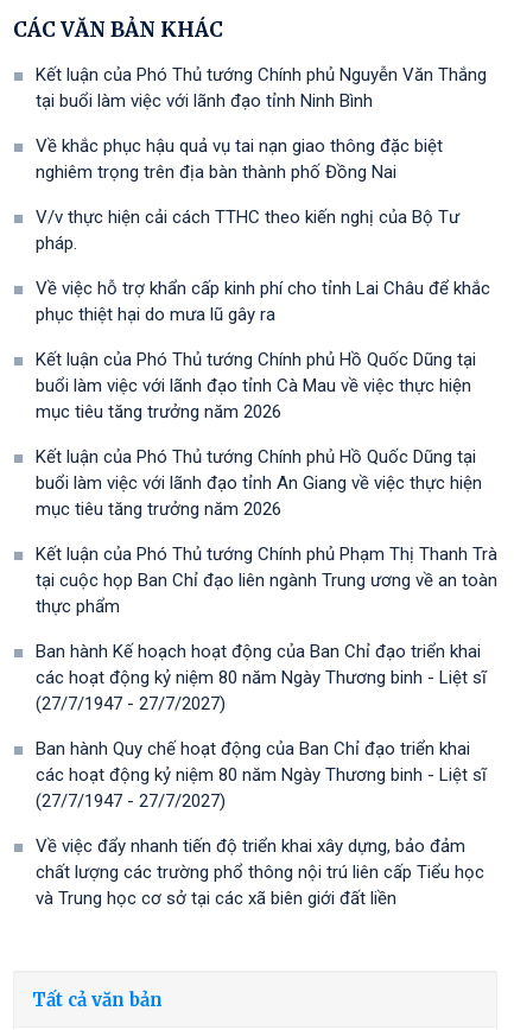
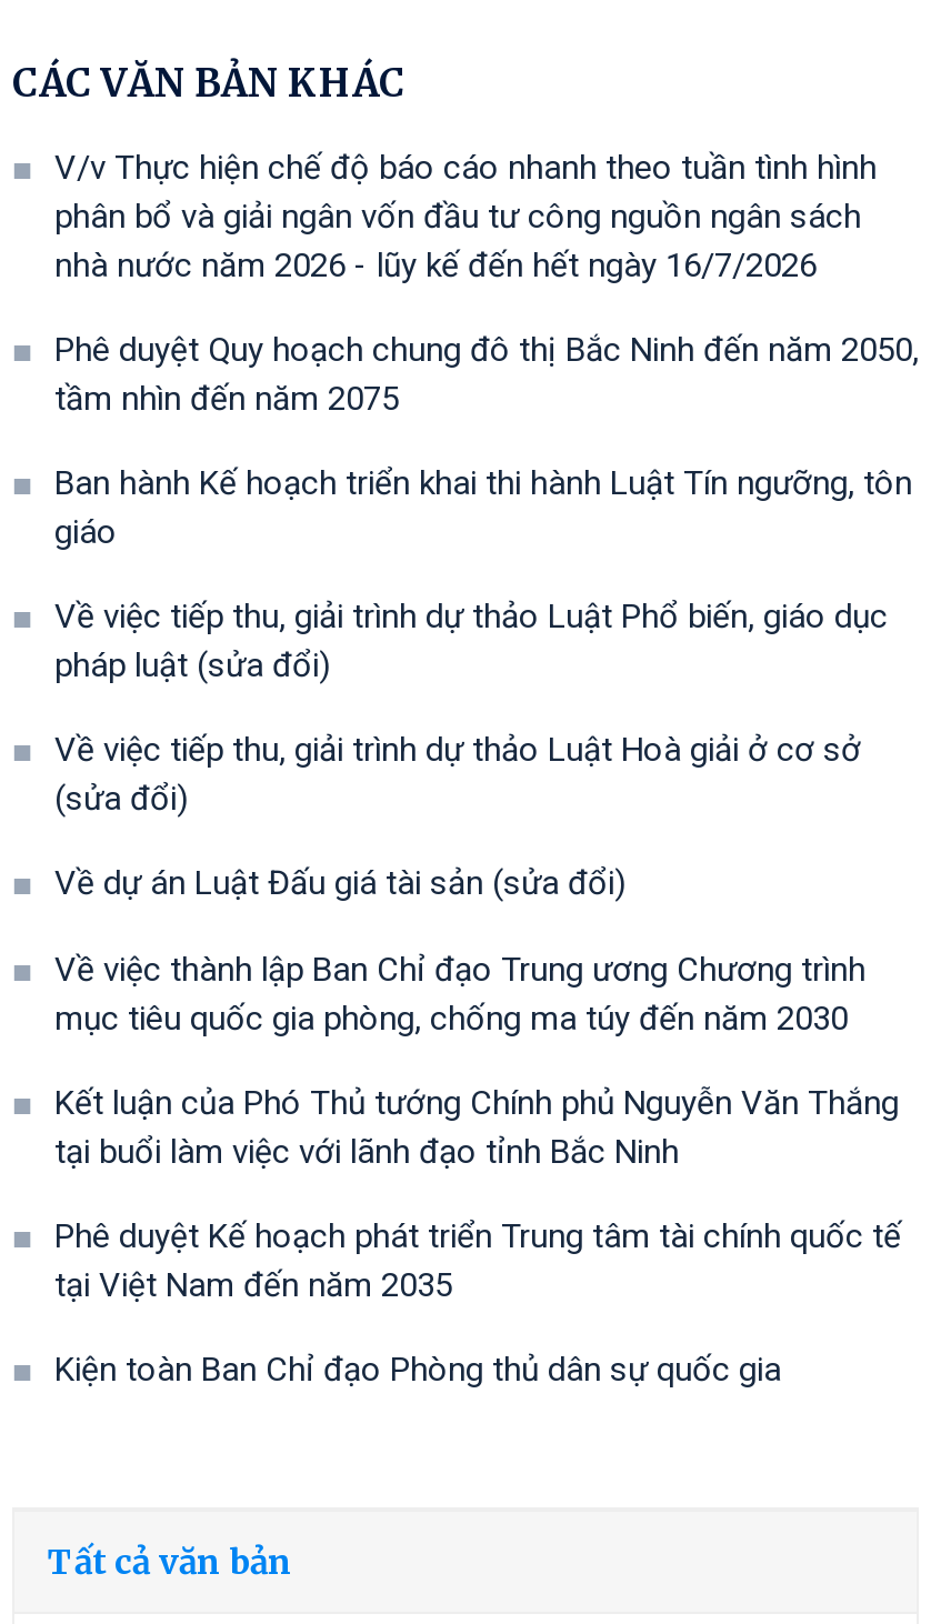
+ V/v Thực hiện chế độ báo cáo nhanh theo tuần tình hình
+ phân bổ và giải ngân vốn đầu tư công nguồn ngân sách
+ nhà nước năm 2026 - lũy kế đến hết ngày 16/7/2026
+ Phê duyệt Quy hoạch chung đô thị Bắc Ninh đến năm 2050,
+ tầm nhìn đến năm 2075
+ Ban hành Kế hoạch triển khai thi hành Luật Tín ngưỡng, tôn
+ giáo
+ Về việc tiếp thu, giải trình dự thảo Luật Phổ biến, giáo dục
+ pháp luật (sửa đổi)
+ Về việc tiếp thu, giải trình dự thảo Luật Hoà giải ở cơ sở
+ (sửa đổi)
+ Về dự án Luật Đấu giá tài sản (sửa đổi)
+ Về việc thành lập Ban Chỉ đạo Trung ương Chương trình
+ mục tiêu quốc gia phòng, chống ma túy đến năm 2030

moved down: Kết luận của Phó Thủ tướng Chính phủ Nguyễn Văn Thắng

- tại buổi làm việc với lãnh đạo tỉnh Ninh Bình
- Về khắc phục hậu quả vụ tai nạn giao thông đặc biệt
- nghiêm trọng trên địa bàn thành phố Đồng Nai
- V/v thực hiện cải cách TTHC theo kiến nghị của Bộ Tư
- pháp.
- Về việc hỗ trợ khẩn cấp kinh phí cho tỉnh Lai Châu để khắc
- phục thiệt hại do mưa lũ gây ra
- Kết luận của Phó Thủ tướng Chính phủ Hồ Quốc Dũng tại
- buổi làm việc với lãnh đạo tỉnh Cà Mau về việc thực hiện
- mục tiêu tăng trưởng năm 2026
- Kết luận của Phó Thủ tướng Chính phủ Hồ Quốc Dũng tại
- buổi làm việc với lãnh đạo tỉnh An Giang về việc thực hiện
- mục tiêu tăng trưởng năm 2026
- Kết luận của Phó Thủ tướng Chính phủ Phạm Thị Thanh Trà
- tại cuộc họp Ban Chỉ đạo liên ngành Trung ương về an toàn
- thực phẩm
- Ban hành Kế hoạch hoạt động của Ban Chỉ đạo triển khai
- các hoạt động kỷ niệm 80 năm Ngày Thương binh - Liệt sĩ
- (27/7/1947 - 27/7/2027)
- Ban hành Quy chế hoạt động của Ban Chỉ đạo triển khai
- các hoạt động kỷ niệm 80 năm Ngày Thương binh - Liệt sĩ
- (27/7/1947 - 27/7/2027)
- Về việc đẩy nhanh tiến độ triển khai xây dựng, bảo đảm
- chất lượng các trường phổ thông nội trú liên cấp Tiểu học
- và Trung học cơ sở tại các xã biên giới đất liền
+ tại buổi làm việc với lãnh đạo tỉnh Bắc Ninh
+ Phê duyệt Kế hoạch phát triển Trung tâm tài chính quốc tế
+ tại Việt Nam đến năm 2035
+ Kiện toàn Ban Chỉ đạo Phòng thủ dân sự quốc gia
